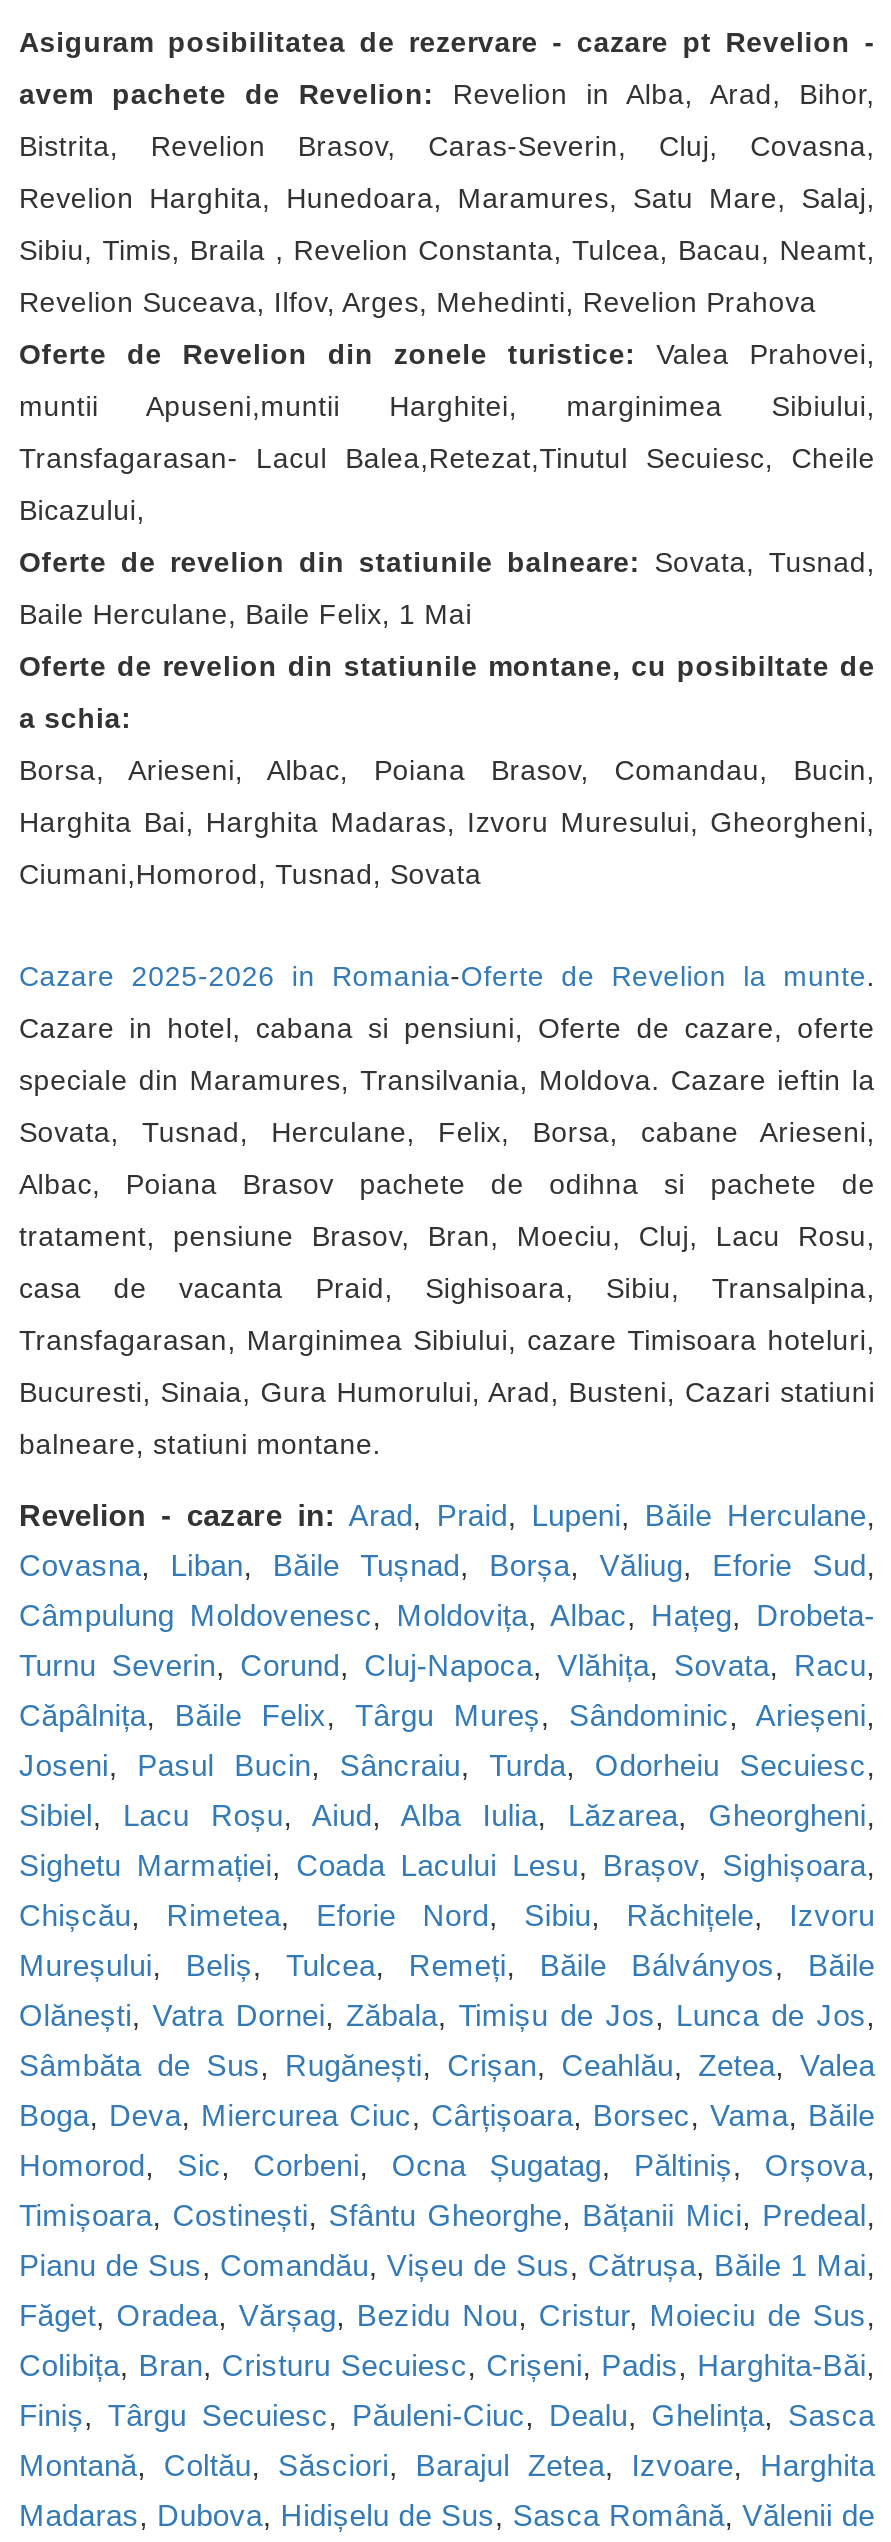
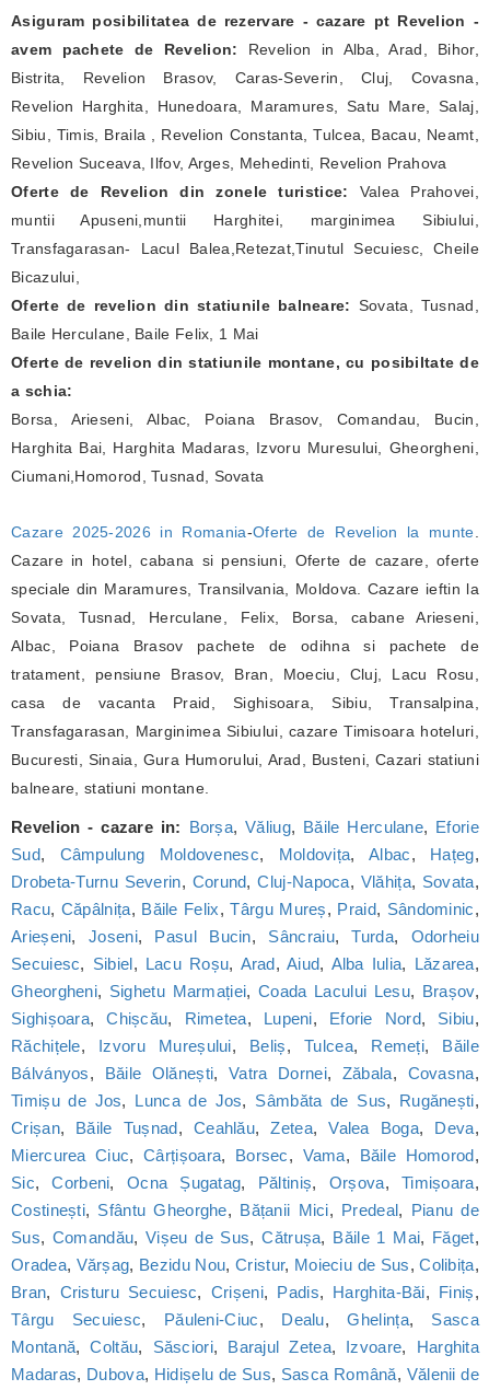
- Revelion - cazare in: Arad, Praid, Lupeni, Băile Herculane,
+ Revelion - cazare in: Borșa, Văliug, Băile Herculane, Eforie

- Covasna, Liban, Băile Tușnad, Borșa, Văliug, Eforie Sud,
+ Sud, Câmpulung Moldovenesc, Moldovița, Albac, Hațeg,

- Câmpulung Moldovenesc, Moldovița, Albac, Hațeg, Drobeta-
+ Drobeta-Turnu Severin, Corund, Cluj-Napoca, Vlăhița, Sovata,

- Turnu Severin, Corund, Cluj-Napoca, Vlăhița, Sovata, Racu,
+ Racu, Căpâlnița, Băile Felix, Târgu Mureș, Praid, Sândominic,

- Căpâlnița, Băile Felix, Târgu Mureș, Sândominic, Arieșeni,
+ Arieșeni, Joseni, Pasul Bucin, Sâncraiu, Turda, Odorheiu

- Joseni, Pasul Bucin, Sâncraiu, Turda, Odorheiu Secuiesc,
+ Secuiesc, Sibiel, Lacu Roșu, Arad, Aiud, Alba Iulia, Lăzarea,

- Sibiel, Lacu Roșu, Aiud, Alba Iulia, Lăzarea, Gheorgheni,
+ Gheorgheni, Sighetu Marmației, Coada Lacului Lesu, Brașov,

- Sighetu Marmației, Coada Lacului Lesu, Brașov, Sighișoara,
+ Sighișoara, Chișcău, Rimetea, Lupeni, Eforie Nord, Sibiu,

- Chișcău, Rimetea, Eforie Nord, Sibiu, Răchițele, Izvoru
+ Răchițele, Izvoru Mureșului, Beliș, Tulcea, Remeți, Băile

- Mureșului, Beliș, Tulcea, Remeți, Băile Bálványos, Băile
+ Bálványos, Băile Olănești, Vatra Dornei, Zăbala, Covasna,

- Olănești, Vatra Dornei, Zăbala, Timișu de Jos, Lunca de Jos,
+ Timișu de Jos, Lunca de Jos, Sâmbăta de Sus, Rugănești,

- Sâmbăta de Sus, Rugănești, Crișan, Ceahlău, Zetea, Valea
+ Crișan, Băile Tușnad, Ceahlău, Zetea, Valea Boga, Deva,

- Boga, Deva, Miercurea Ciuc, Cârțișoara, Borsec, Vama, Băile
+ Miercurea Ciuc, Cârțișoara, Borsec, Vama, Băile Homorod,

- Homorod, Sic, Corbeni, Ocna Șugatag, Păltiniș, Orșova,
+ Sic, Corbeni, Ocna Șugatag, Păltiniș, Orșova, Timișoara,

- Timișoara, Costinești, Sfântu Gheorghe, Bățanii Mici, Predeal,
+ Costinești, Sfântu Gheorghe, Bățanii Mici, Predeal, Pianu de

- Pianu de Sus, Comandău, Vișeu de Sus, Cătrușa, Băile 1 Mai,
+ Sus, Comandău, Vișeu de Sus, Cătrușa, Băile 1 Mai, Făget,

- Făget, Oradea, Vărșag, Bezidu Nou, Cristur, Moieciu de Sus,
+ Oradea, Vărșag, Bezidu Nou, Cristur, Moieciu de Sus, Colibița,

- Colibița, Bran, Cristuru Secuiesc, Crișeni, Padis, Harghita-Băi,
+ Bran, Cristuru Secuiesc, Crișeni, Padis, Harghita-Băi, Finiș,

- Finiș, Târgu Secuiesc, Păuleni-Ciuc, Dealu, Ghelința, Sasca
+ Târgu Secuiesc, Păuleni-Ciuc, Dealu, Ghelința, Sasca
